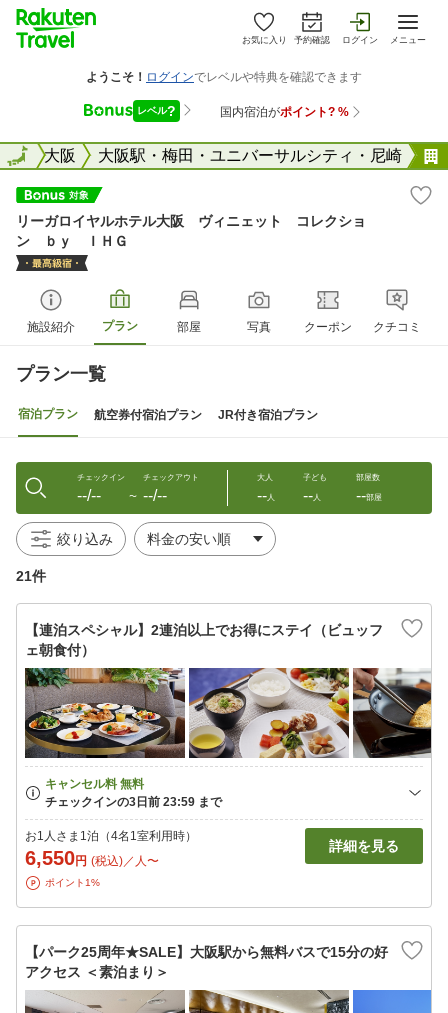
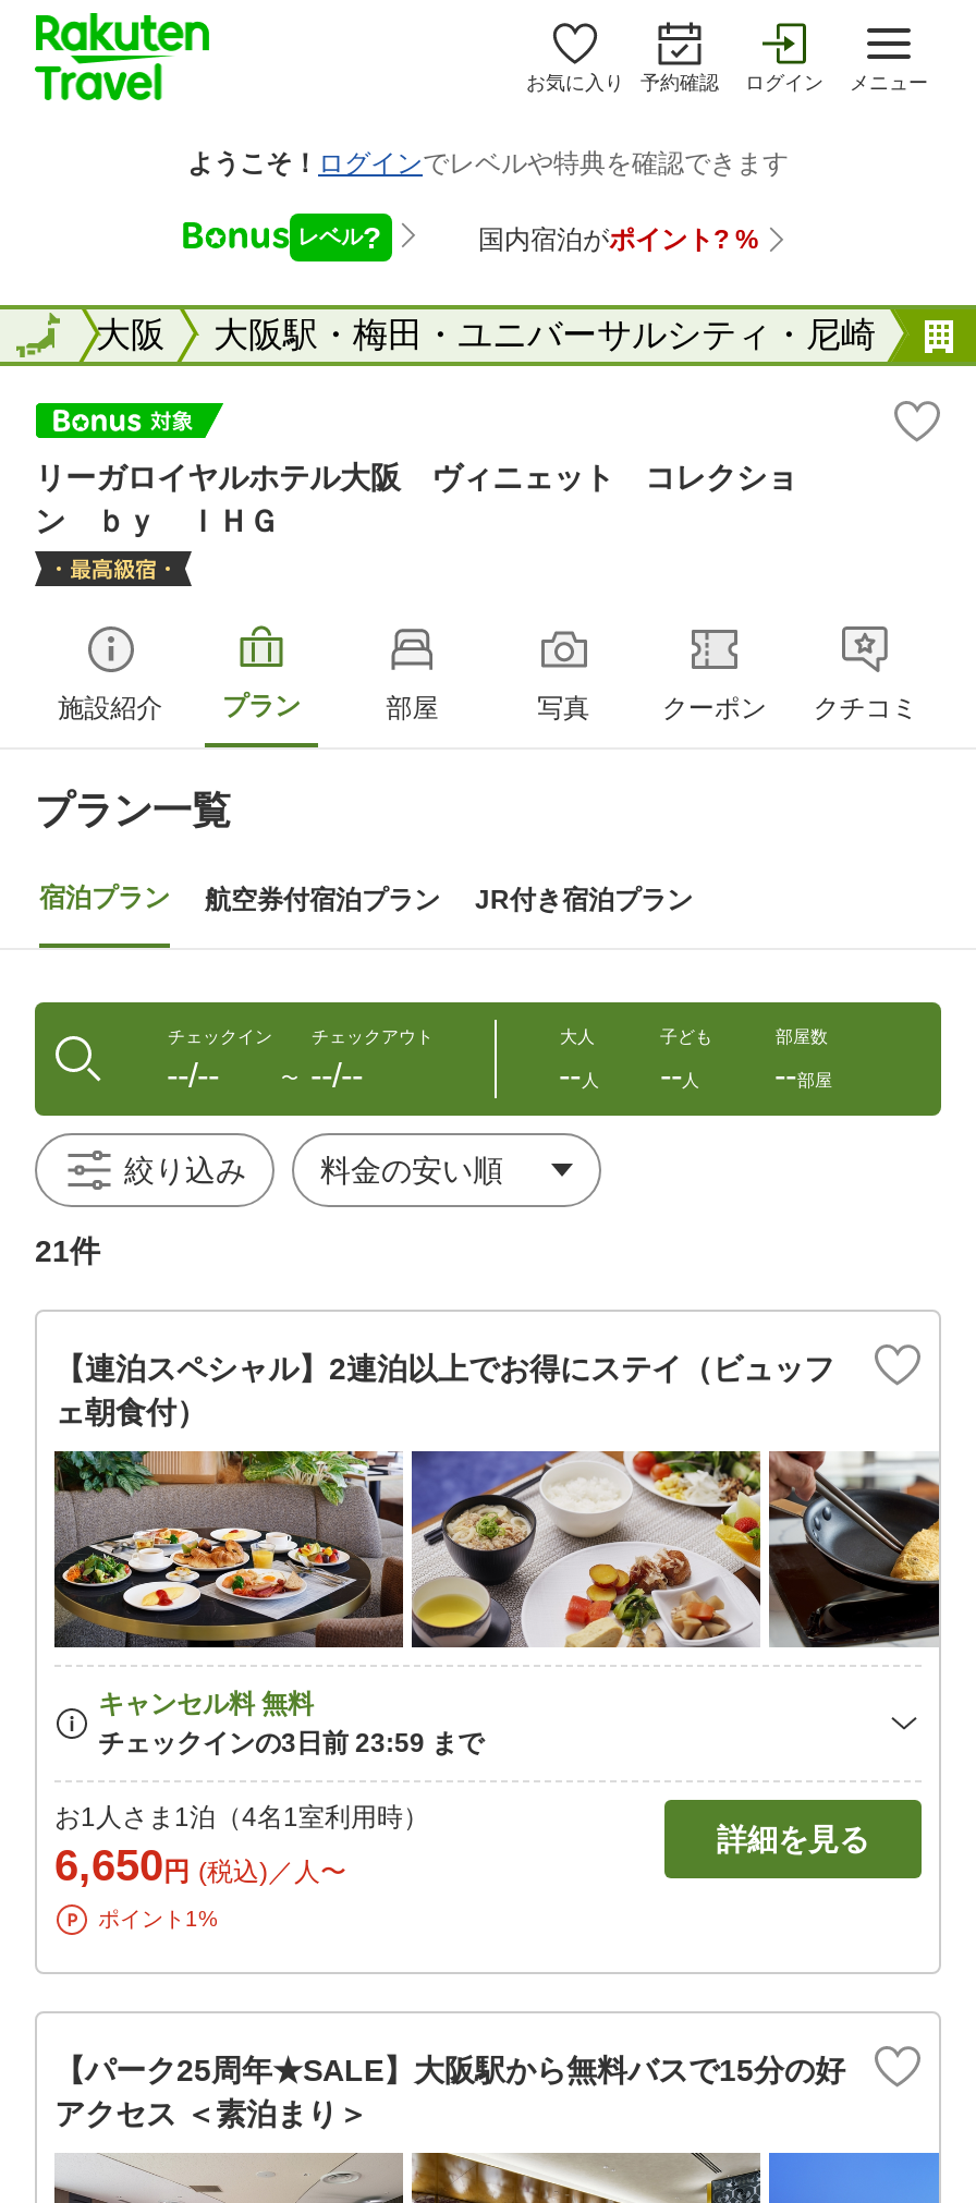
- 6,550円 (税込)／人〜
+ 6,650円 (税込)／人〜
